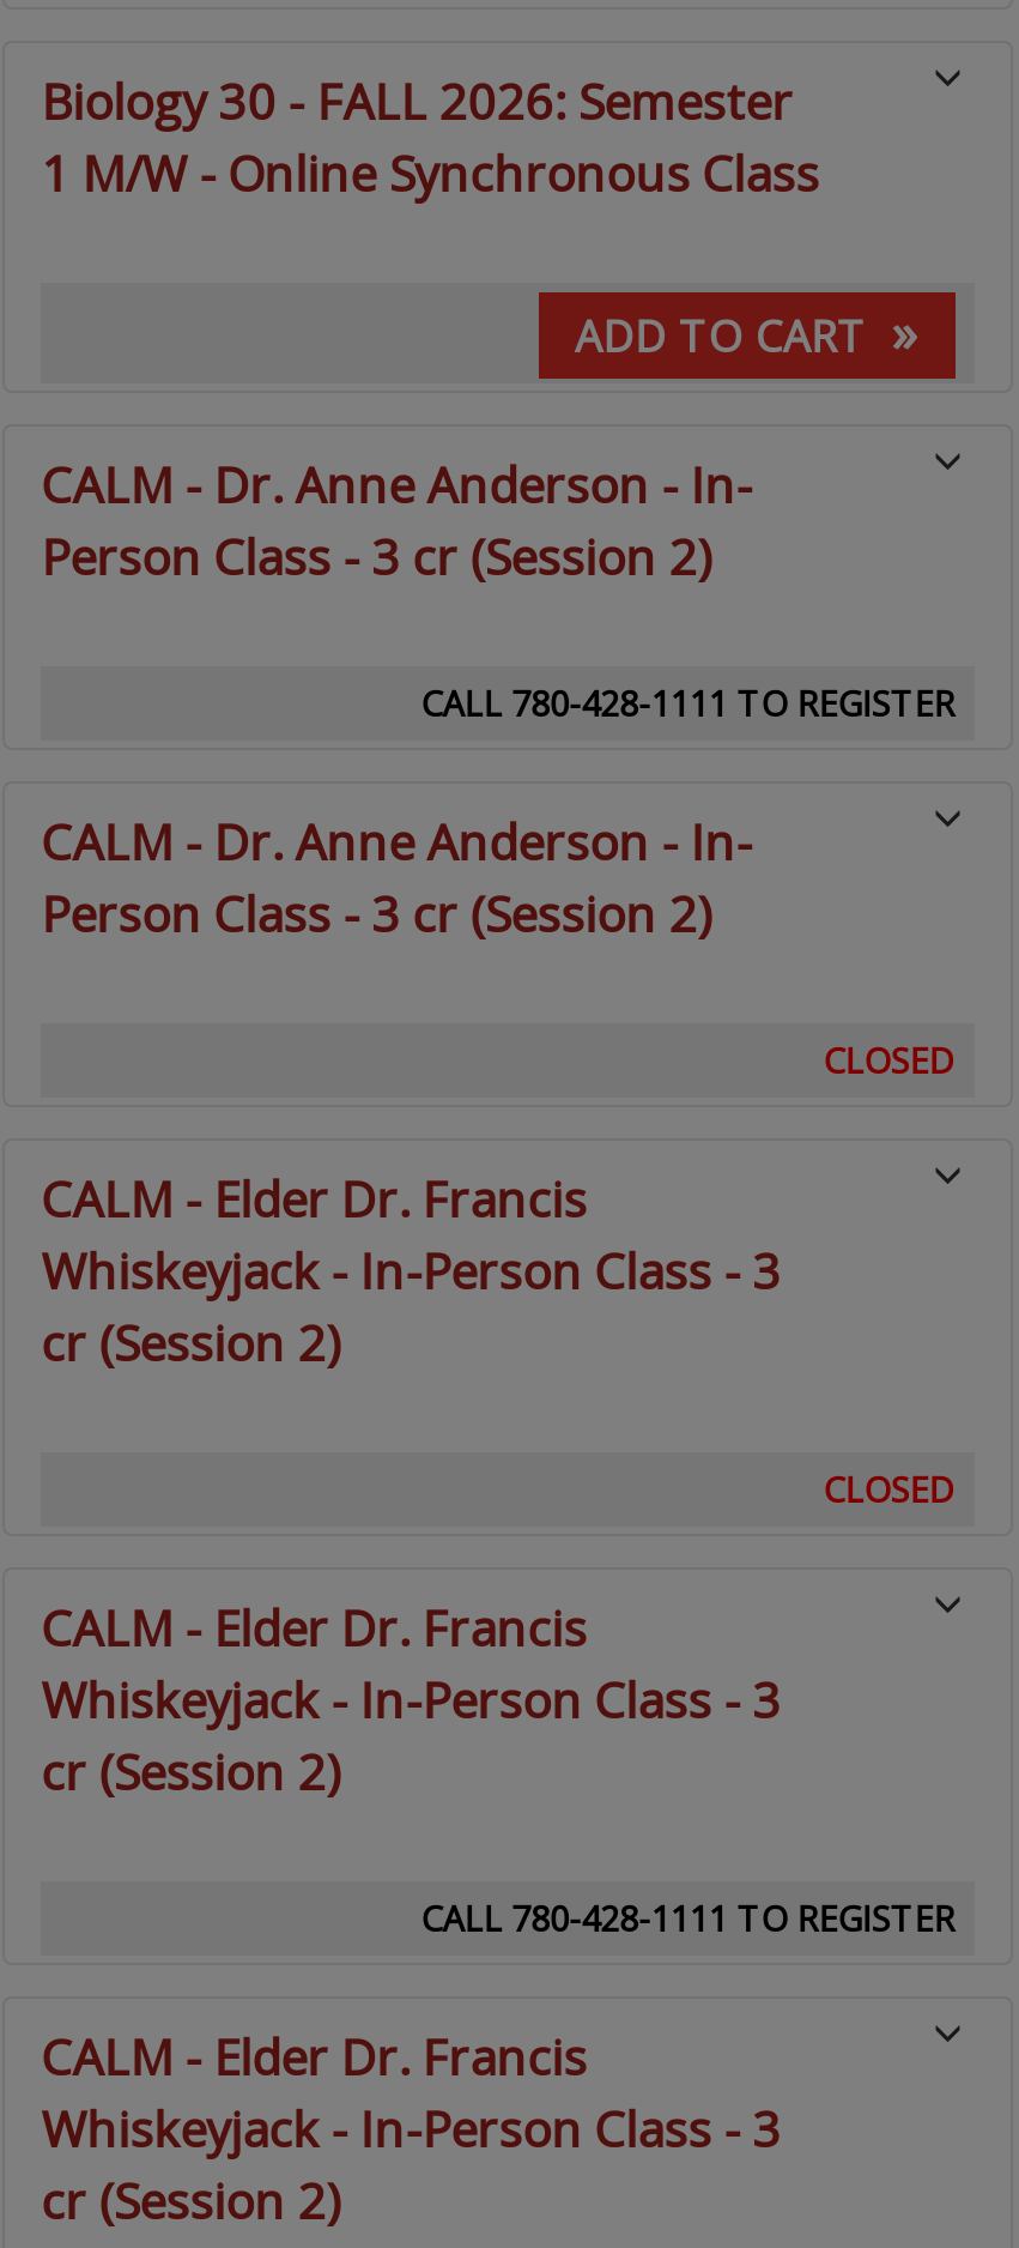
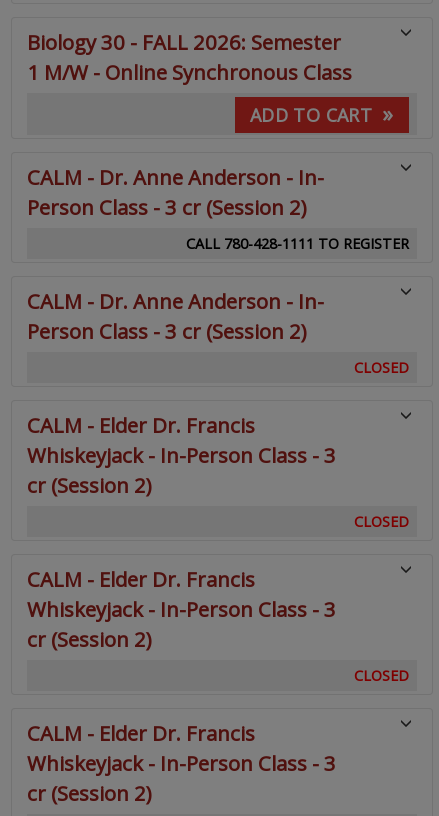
- CALL 780-428-1111 TO REGISTER
+ CLOSED
